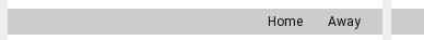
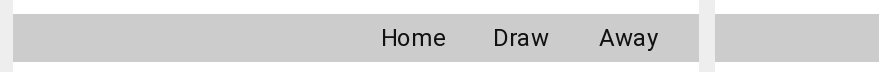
+ Draw
